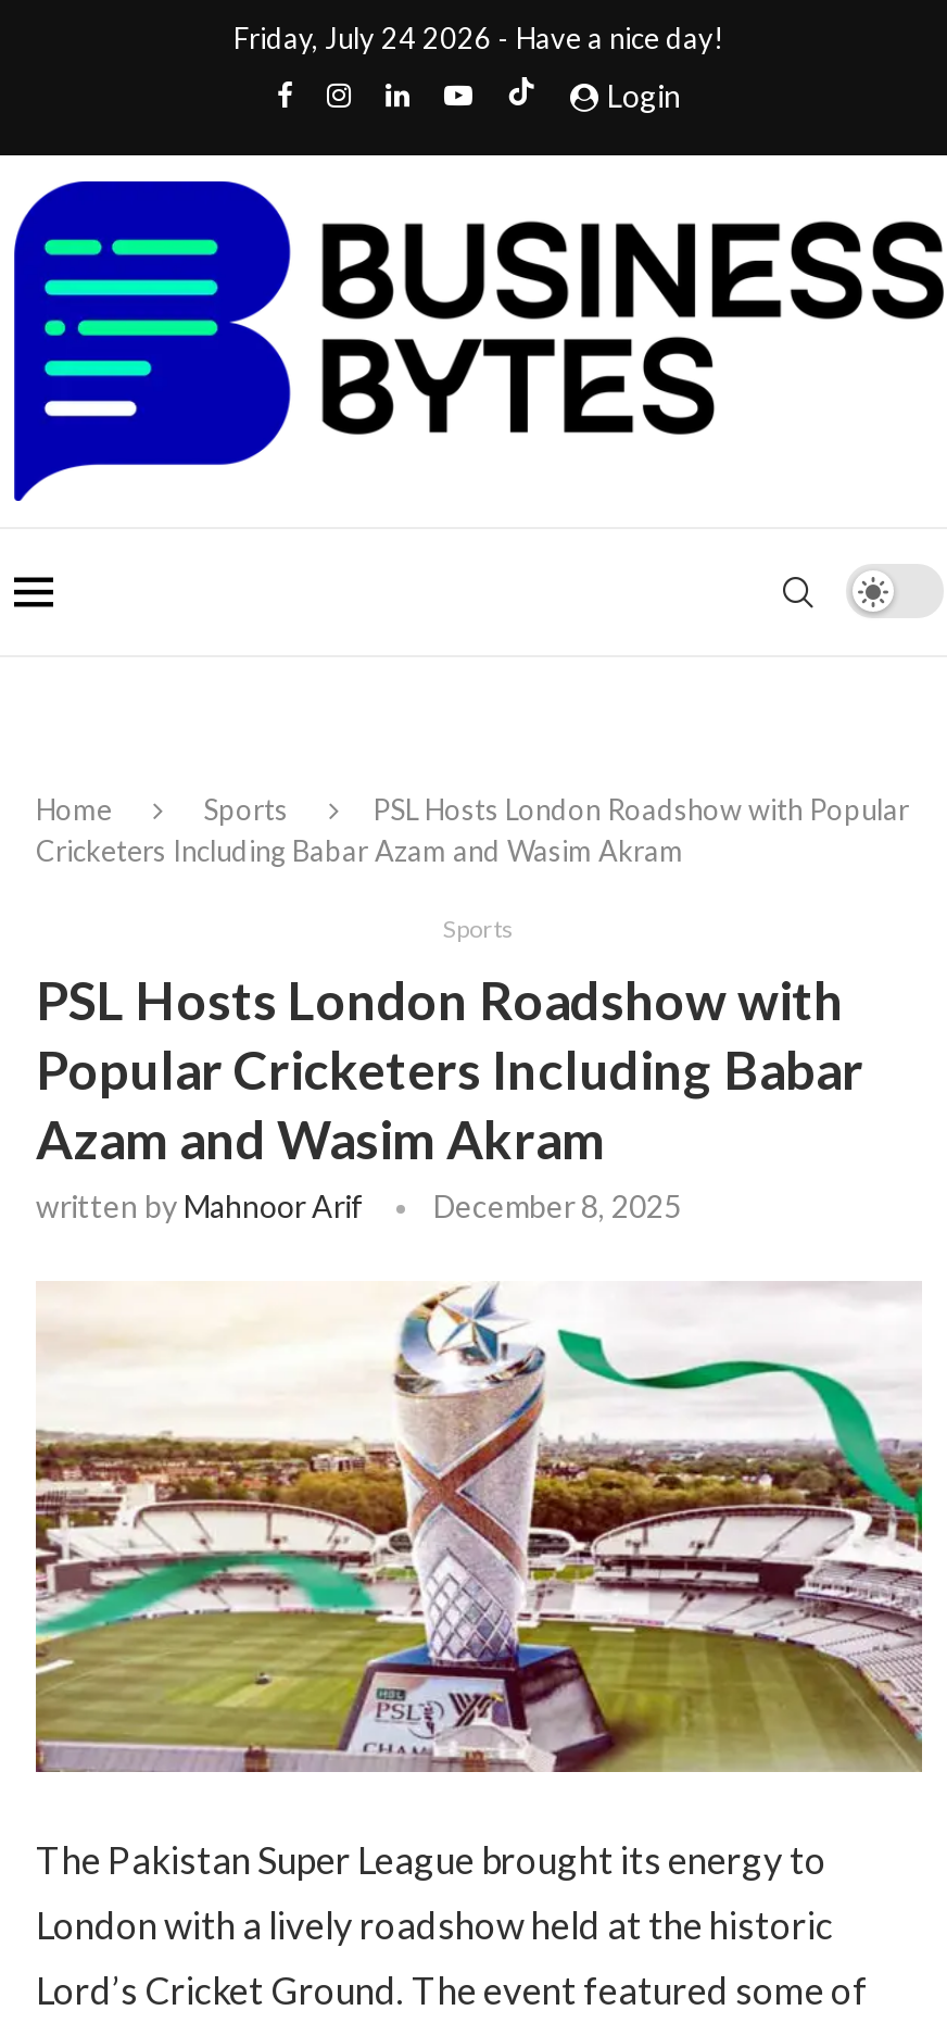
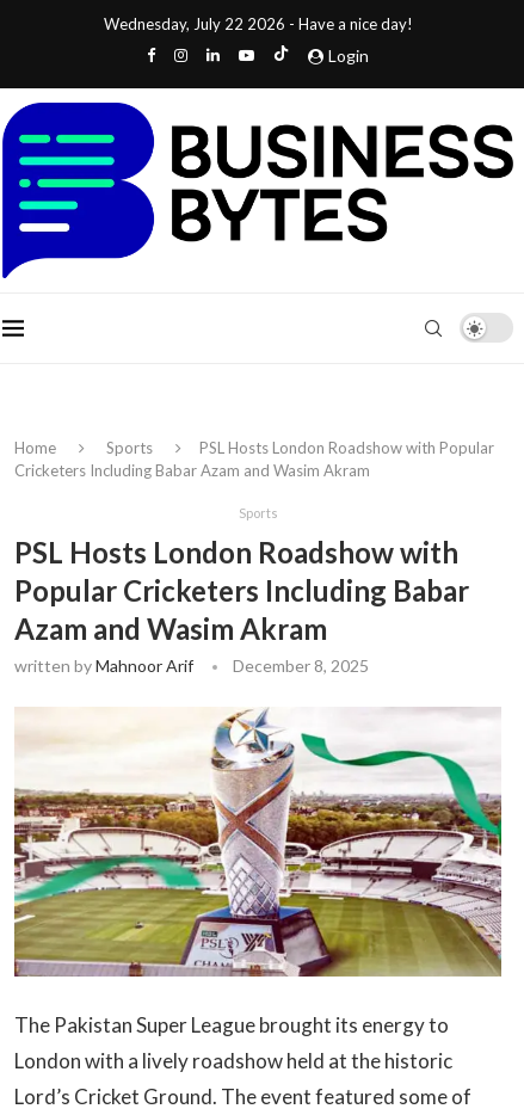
- Friday, July 24 2026 - Have a nice day!
+ Wednesday, July 22 2026 - Have a nice day!
